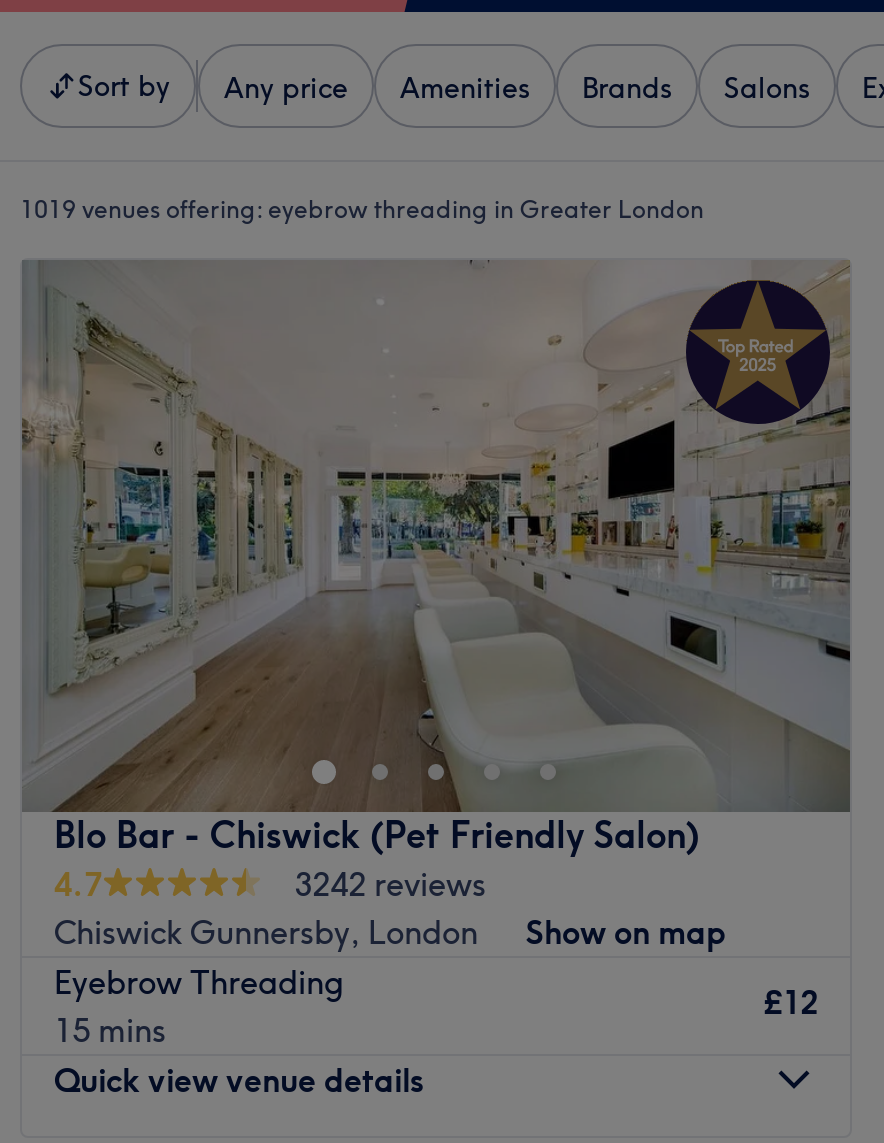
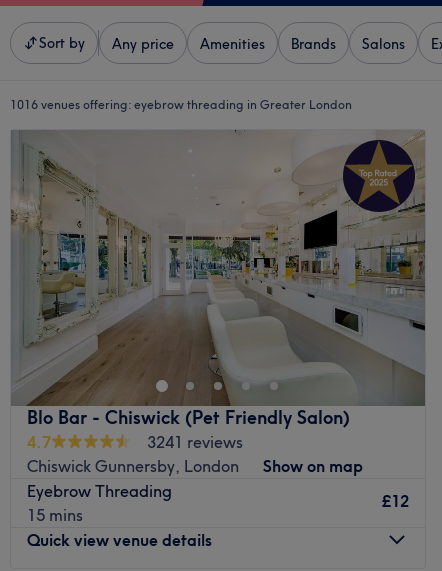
- 1019 venues offering: eyebrow threading in Greater London
+ 1016 venues offering: eyebrow threading in Greater London

- 3242 reviews
+ 3241 reviews
